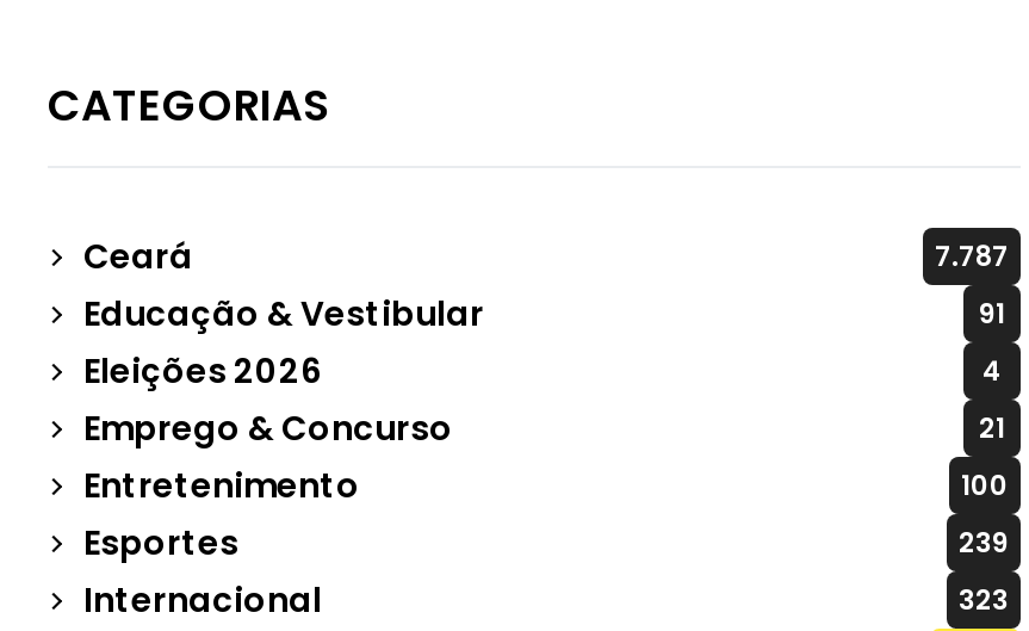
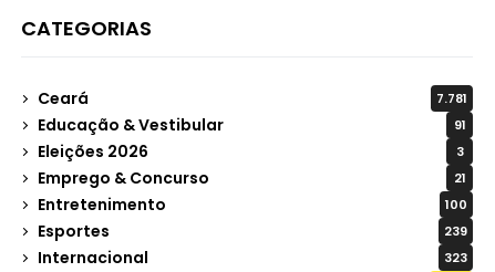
- 7.787
+ 7.781

- 4
+ 3
